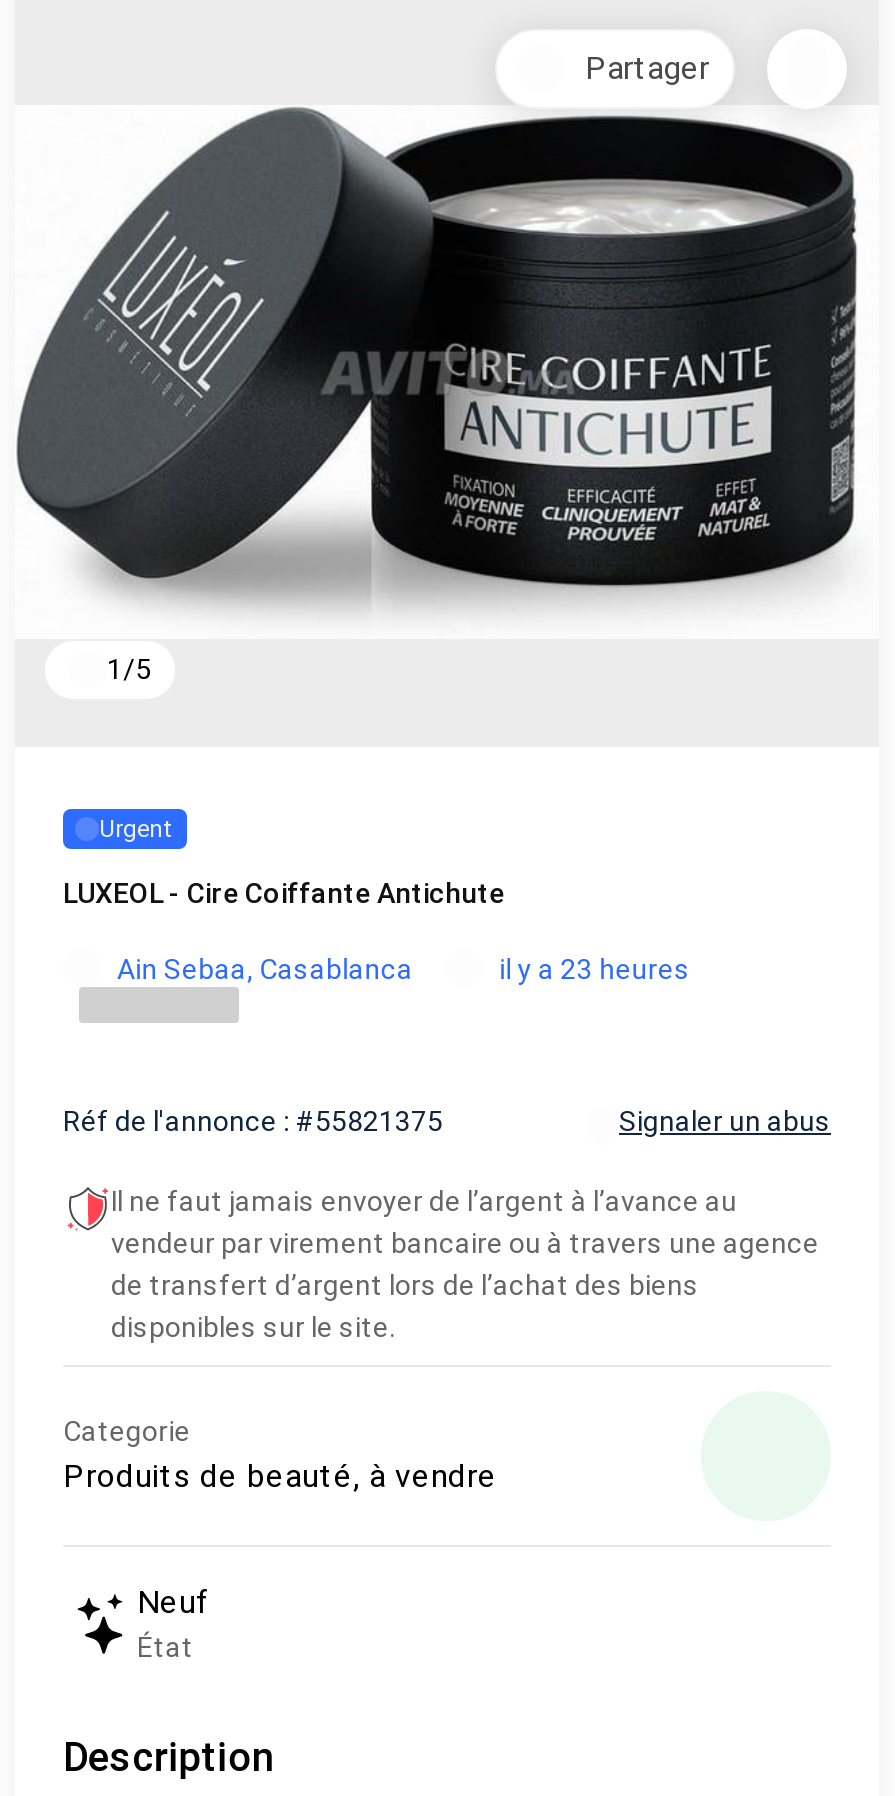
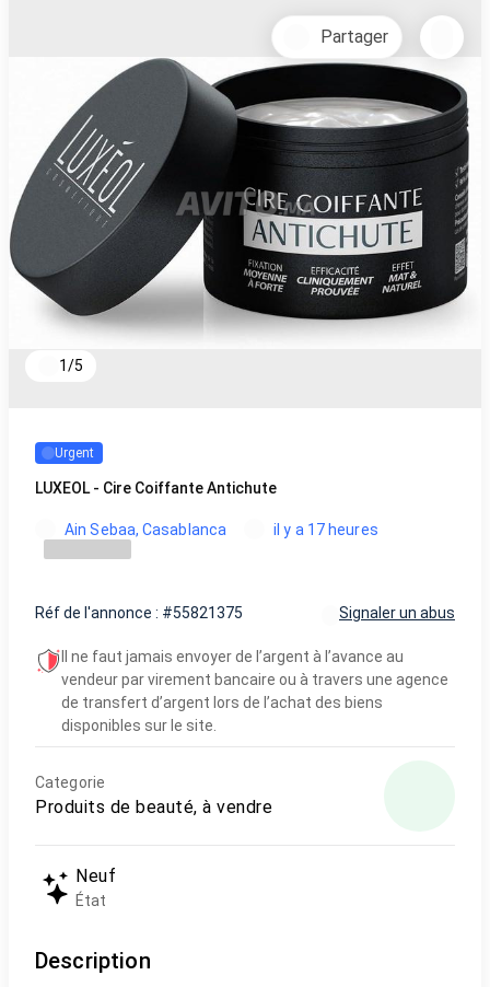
- il y a 23 heures
+ il y a 17 heures
